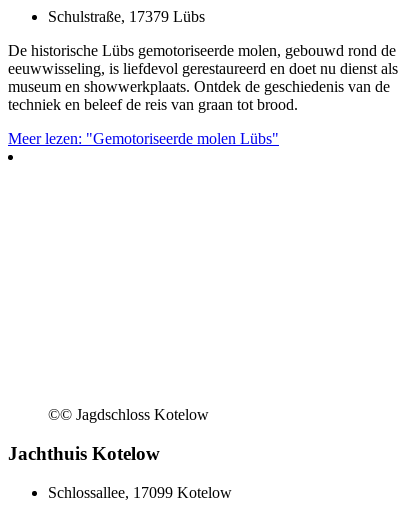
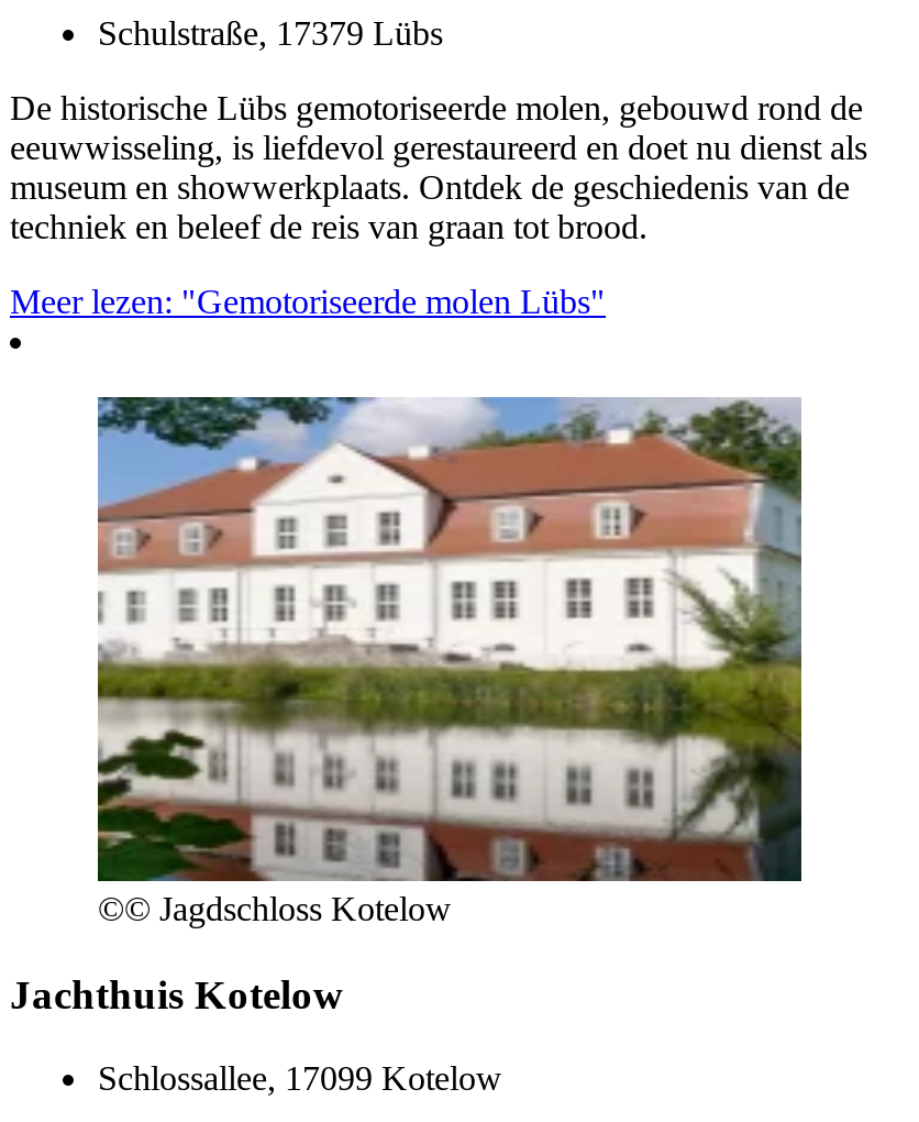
+ [image]
